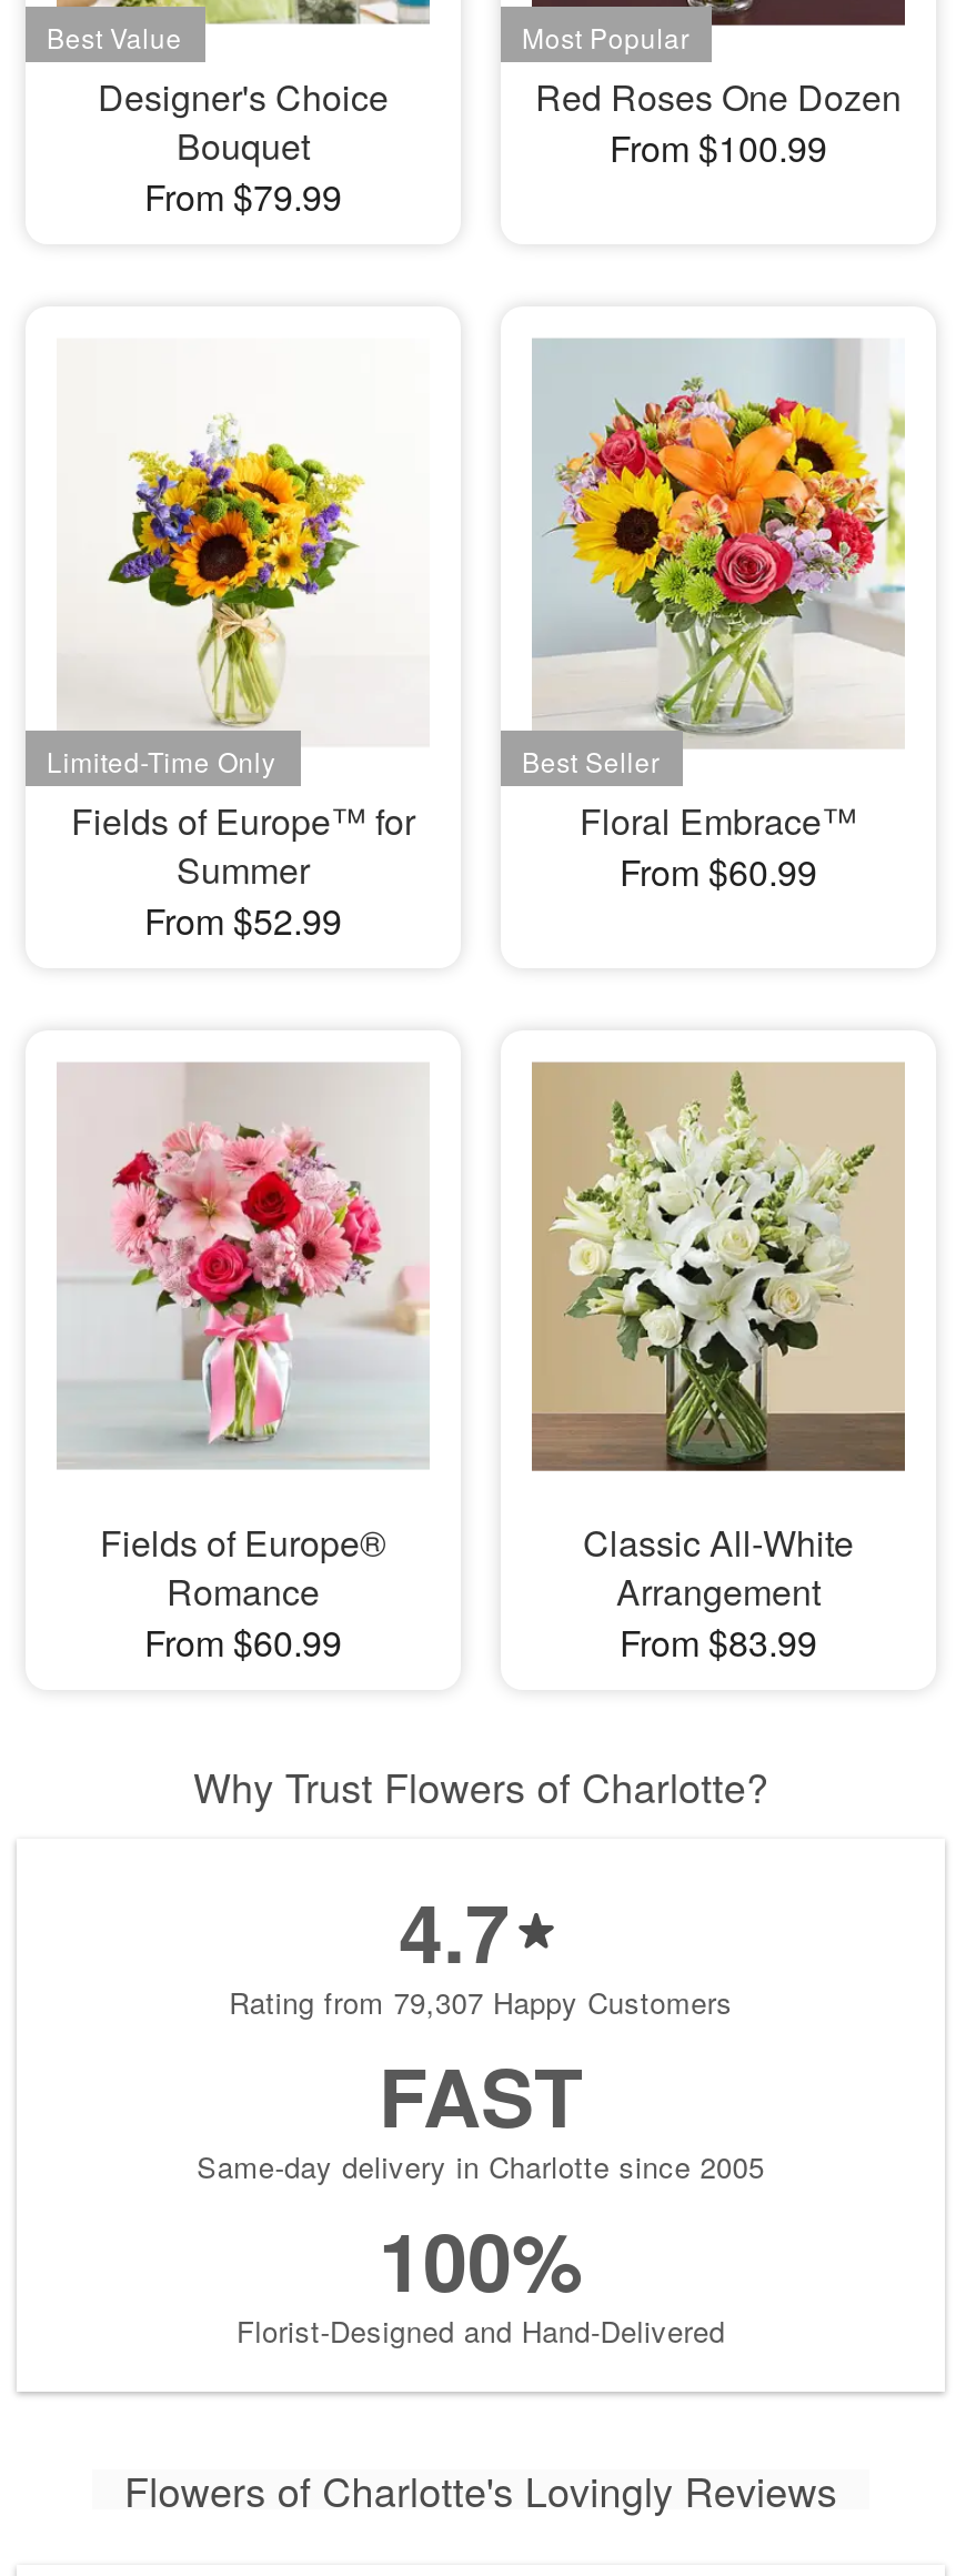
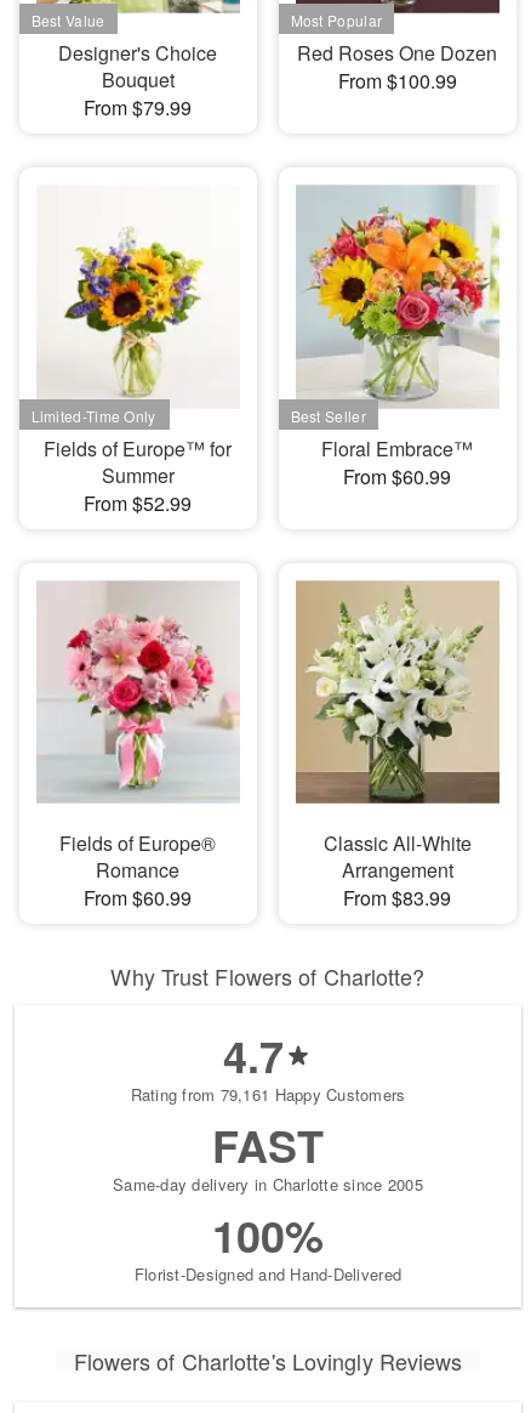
- Rating from 79,307 Happy Customers
+ Rating from 79,161 Happy Customers
